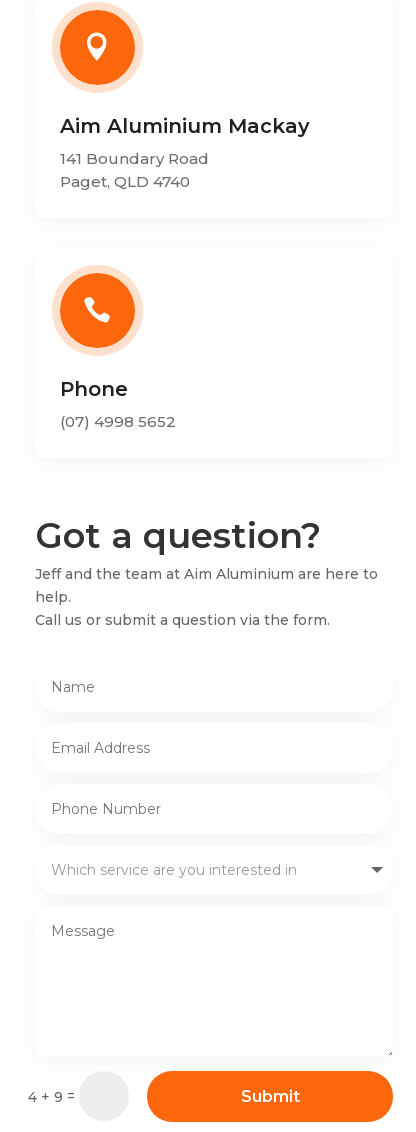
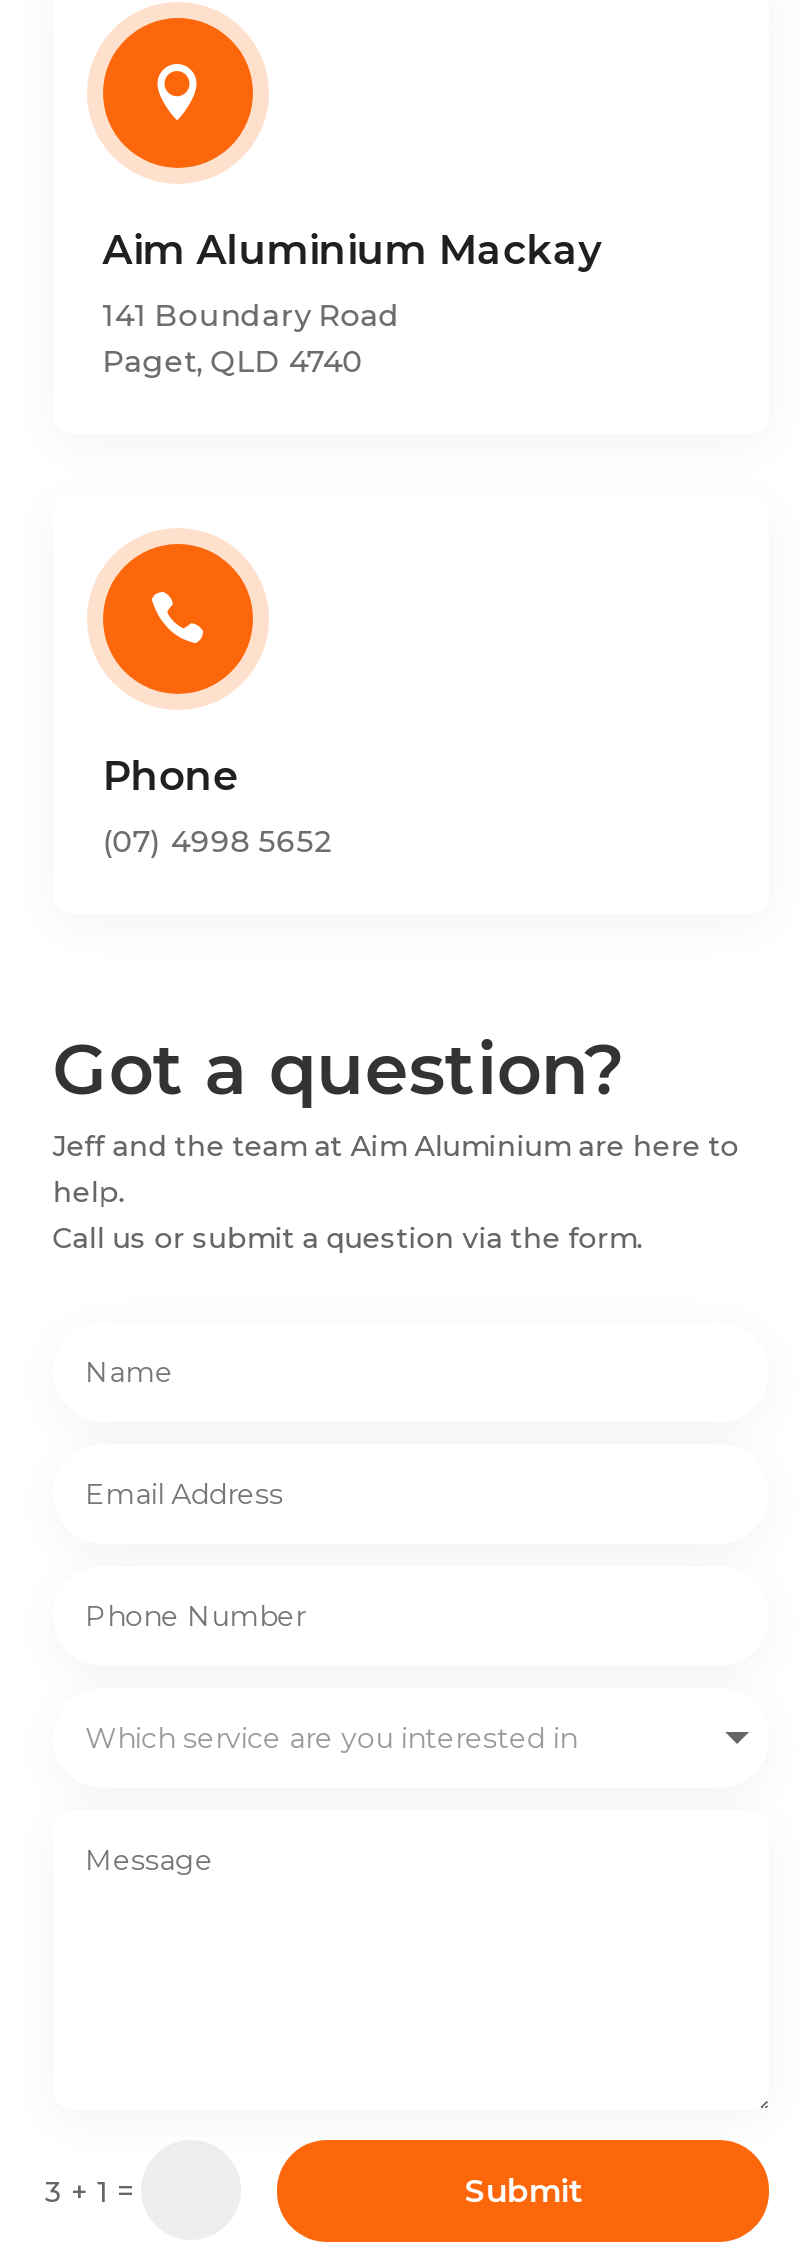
- 4 + 9 =
+ 3 + 1 =
